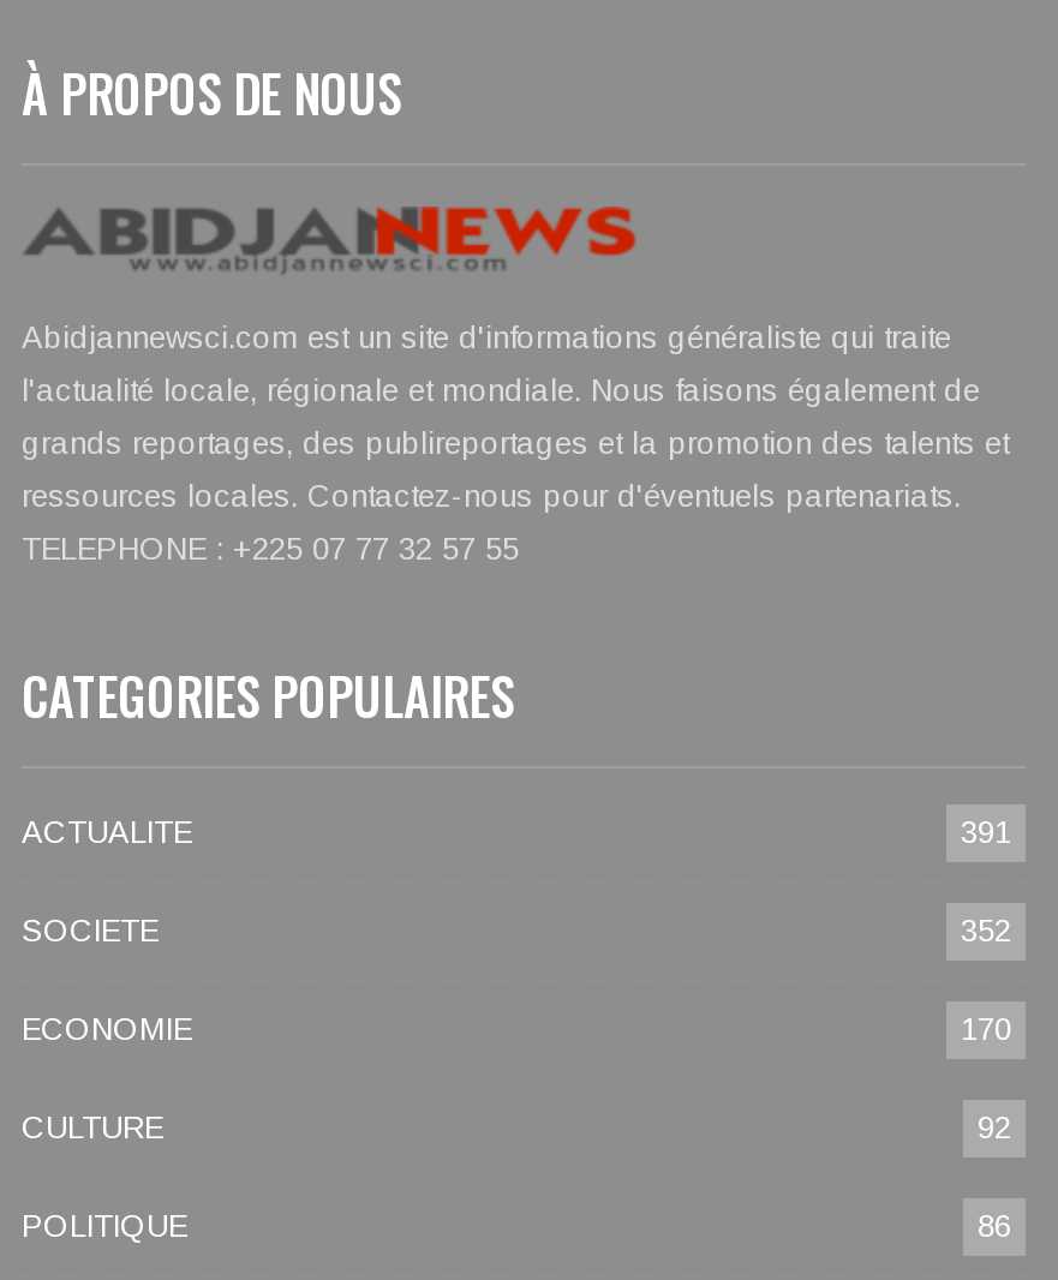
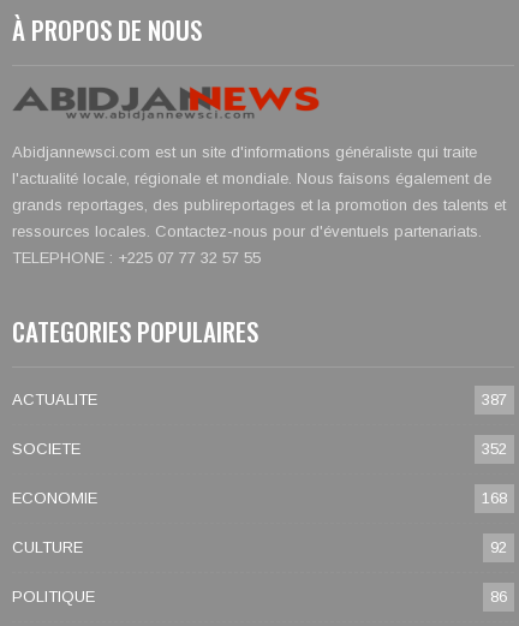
- 391
+ 387

- 170
+ 168
